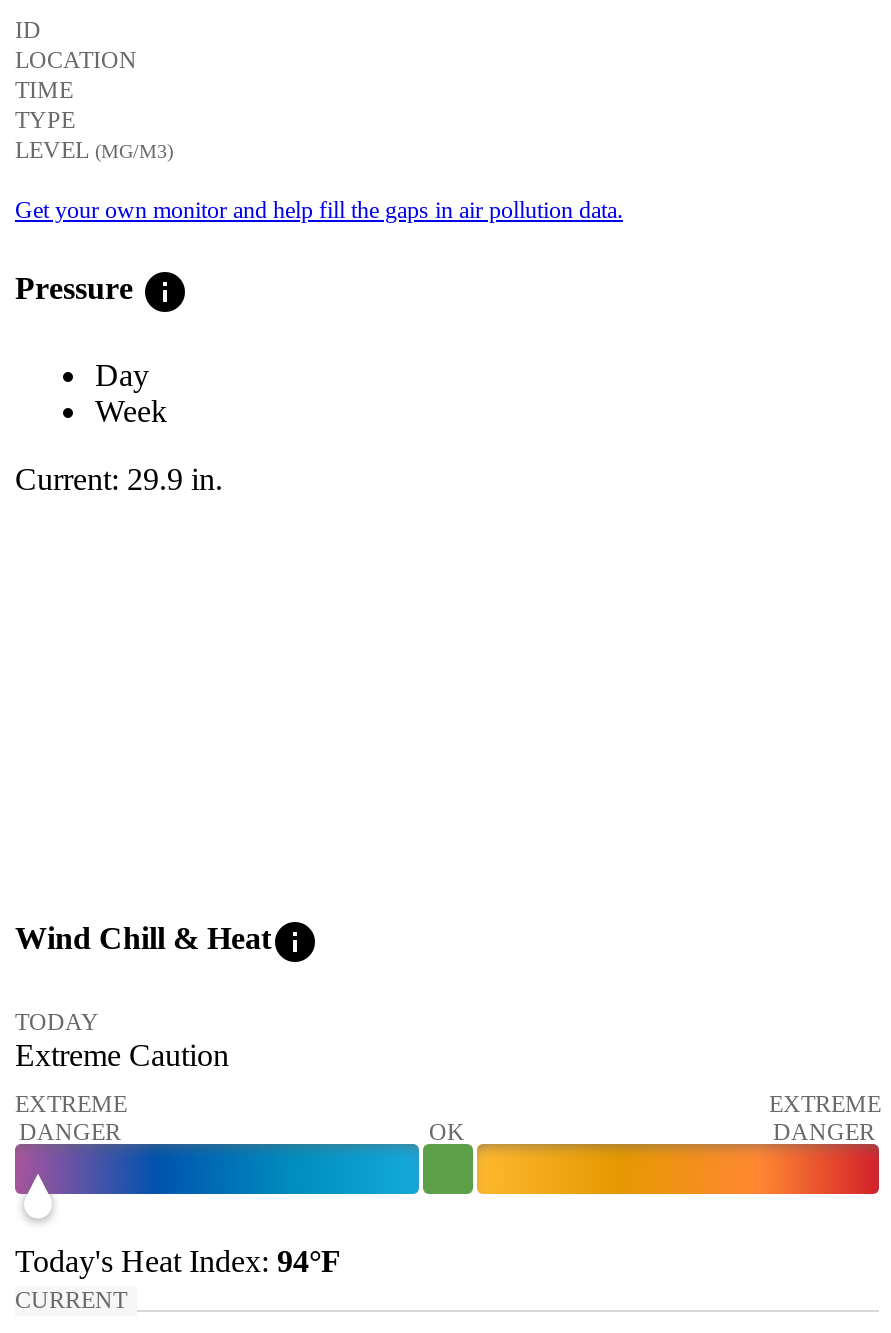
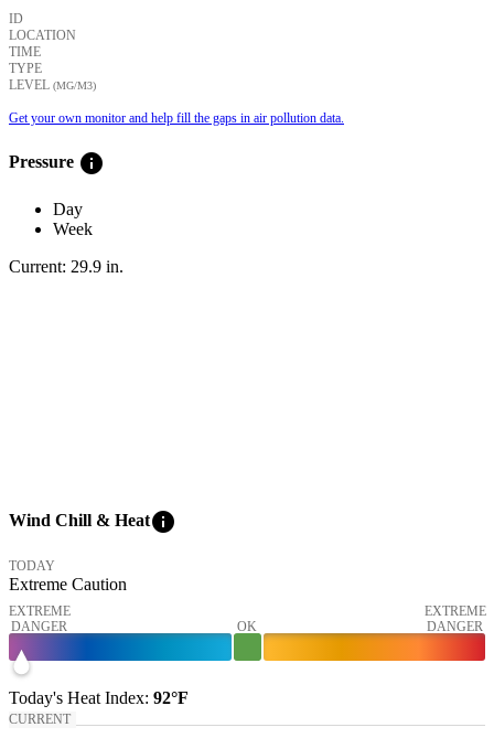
- Today's Heat Index: 94°F
+ Today's Heat Index: 92°F
